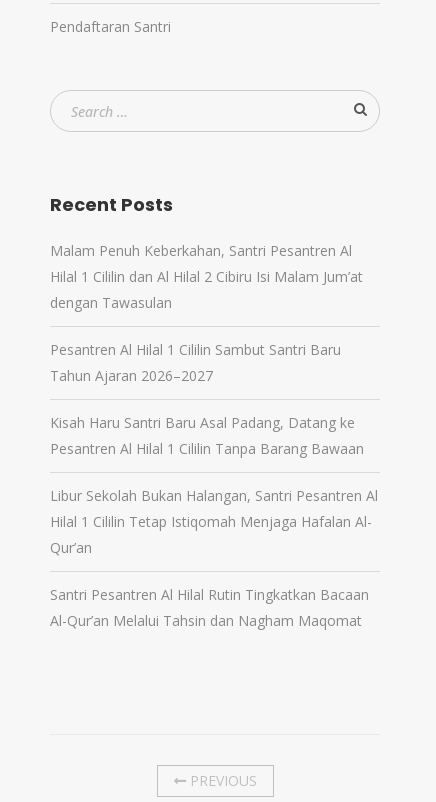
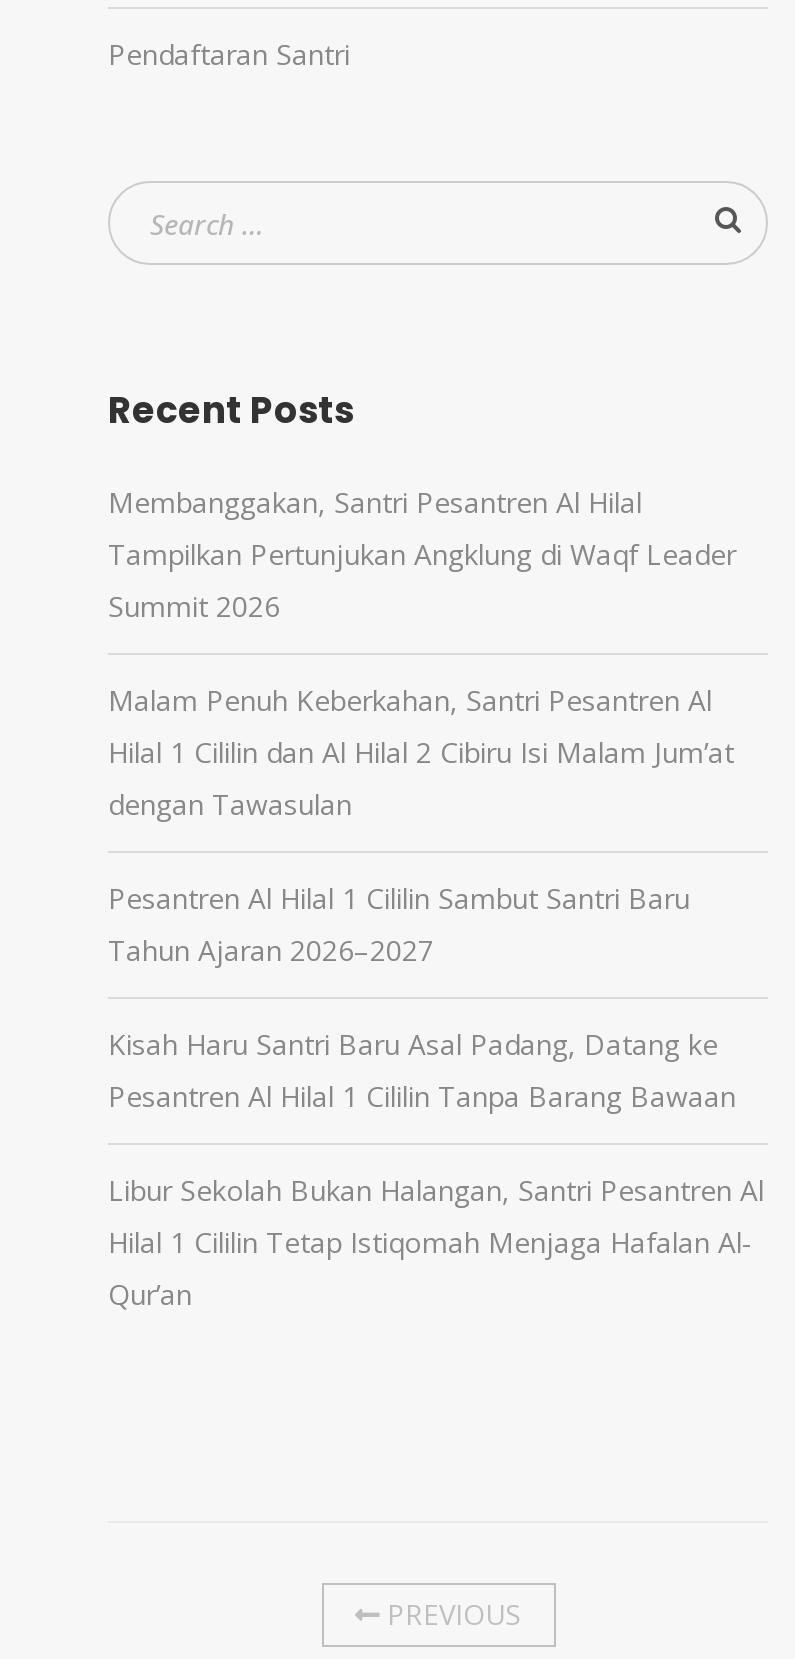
+ Membanggakan, Santri Pesantren Al Hilal
+ Tampilkan Pertunjukan Angklung di Waqf Leader
+ Summit 2026

moved down: Malam Penuh Keberkahan, Santri Pesantren Al | Hilal 1 Cililin dan Al Hilal 2 Cibiru Isi Malam Jum’at | dengan Tawasulan | ... | Hilal 1 Cililin Tetap Istiqomah Menjaga Hafalan Al- | Qur’an

- Santri Pesantren Al Hilal Rutin Tingkatkan Bacaan
- Al-Qur’an Melalui Tahsin dan Nagham Maqomat
